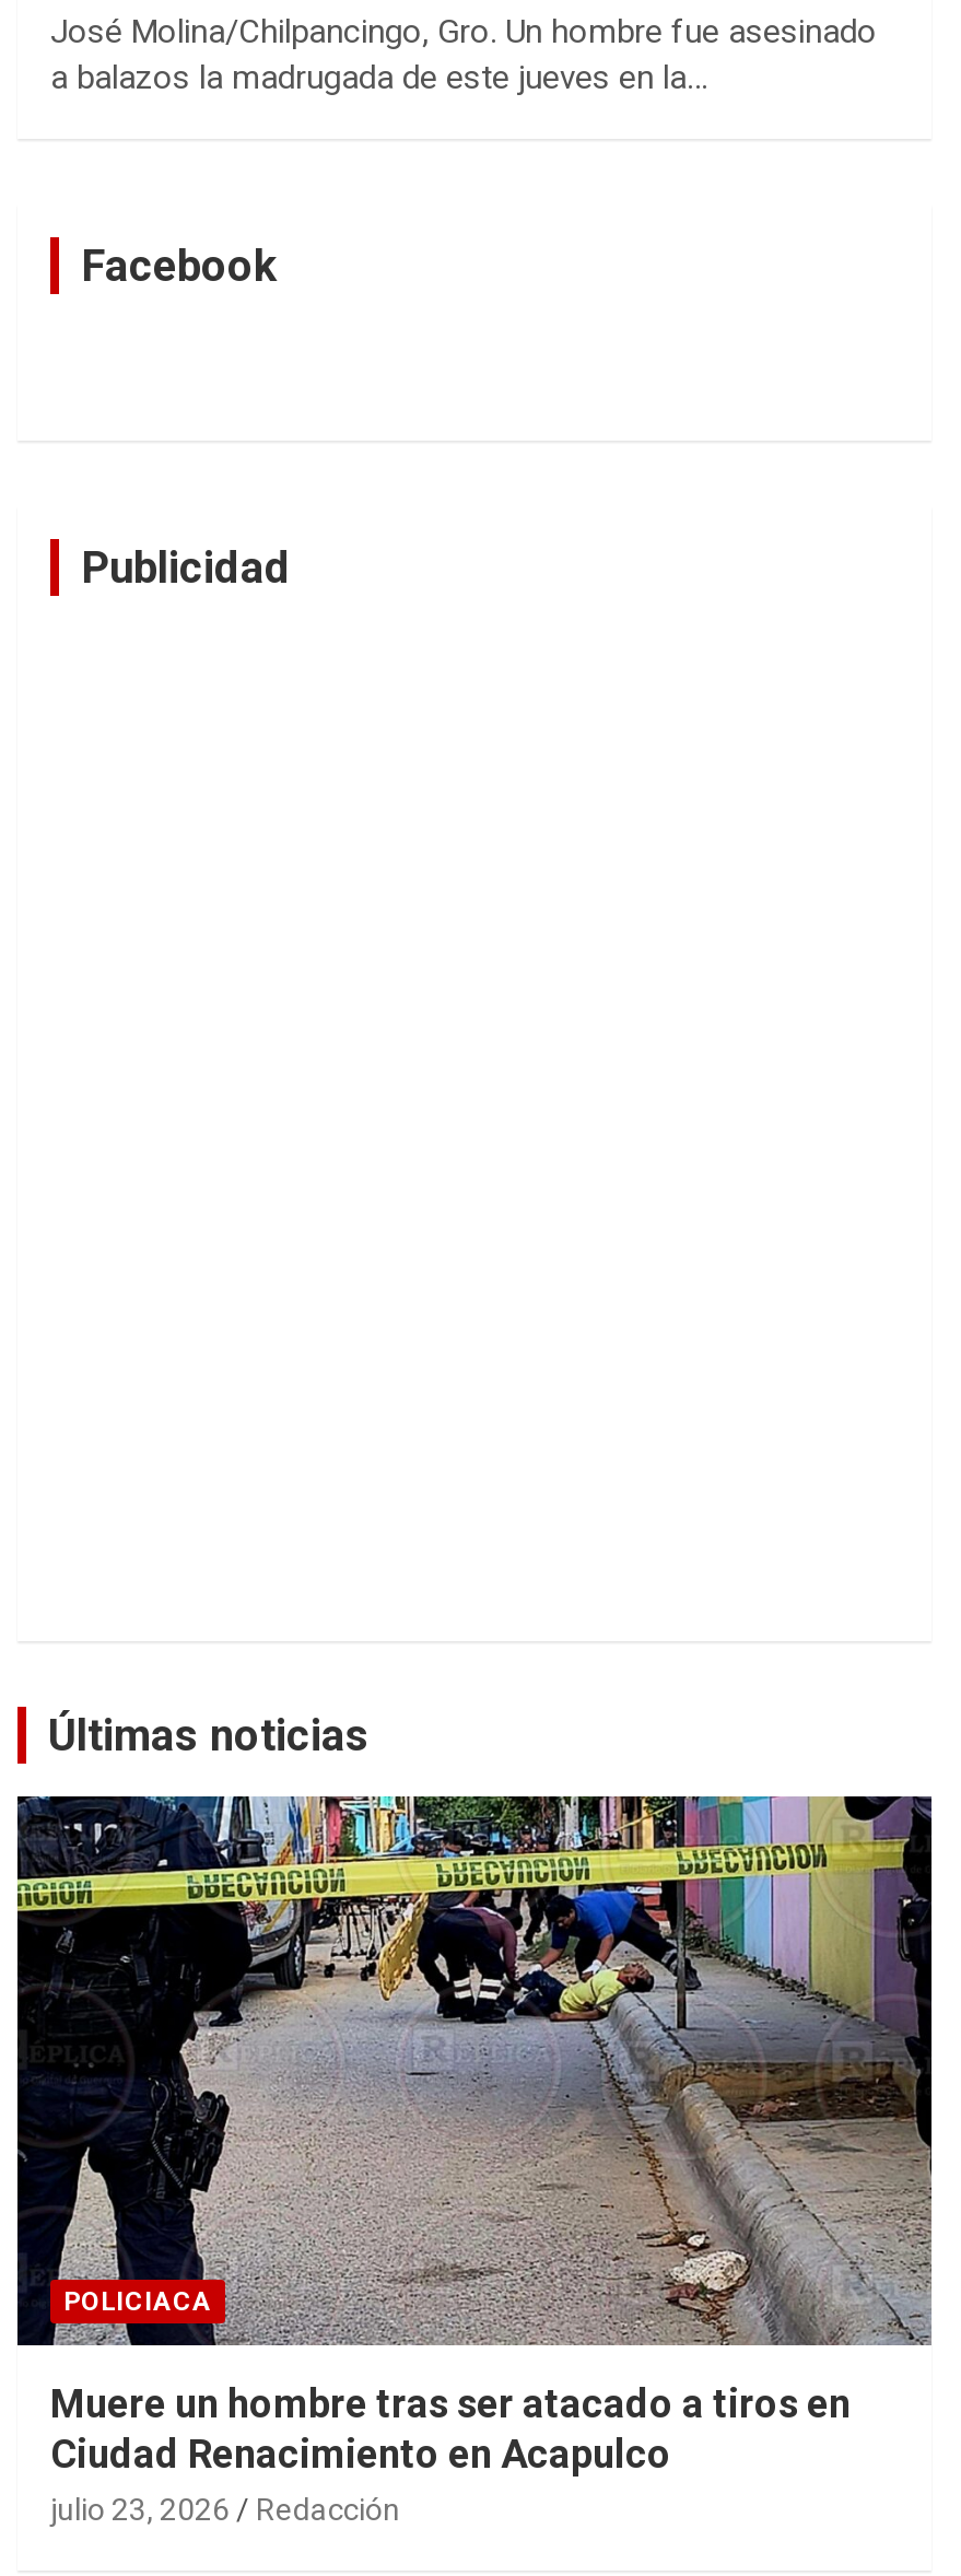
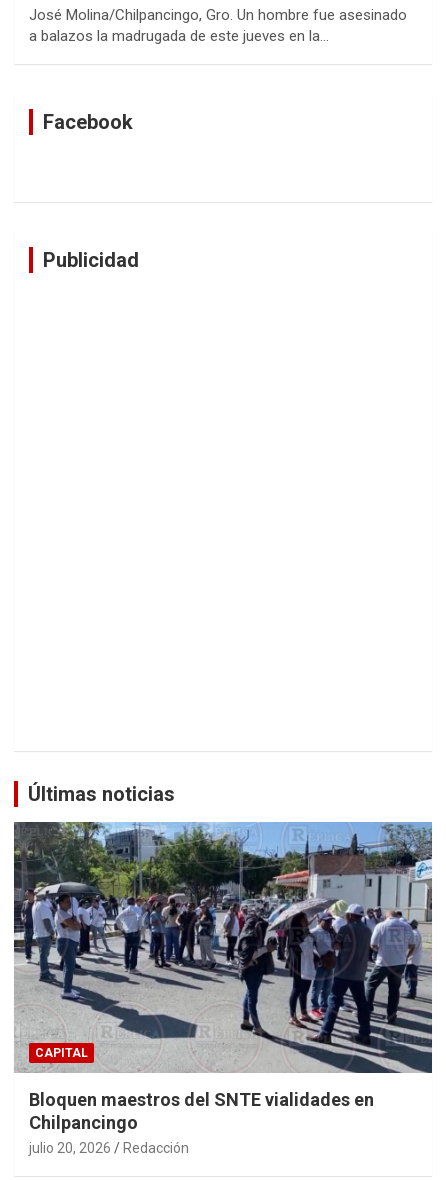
- [image]
- POLICIACA
+ [image]
+ CAPITAL

- Muere un hombre tras ser atacado a tiros en
- Ciudad Renacimiento en Acapulco
- julio 23, 2026
+ Bloquen maestros del SNTE vialidades en
+ Chilpancingo
+ julio 20, 2026
